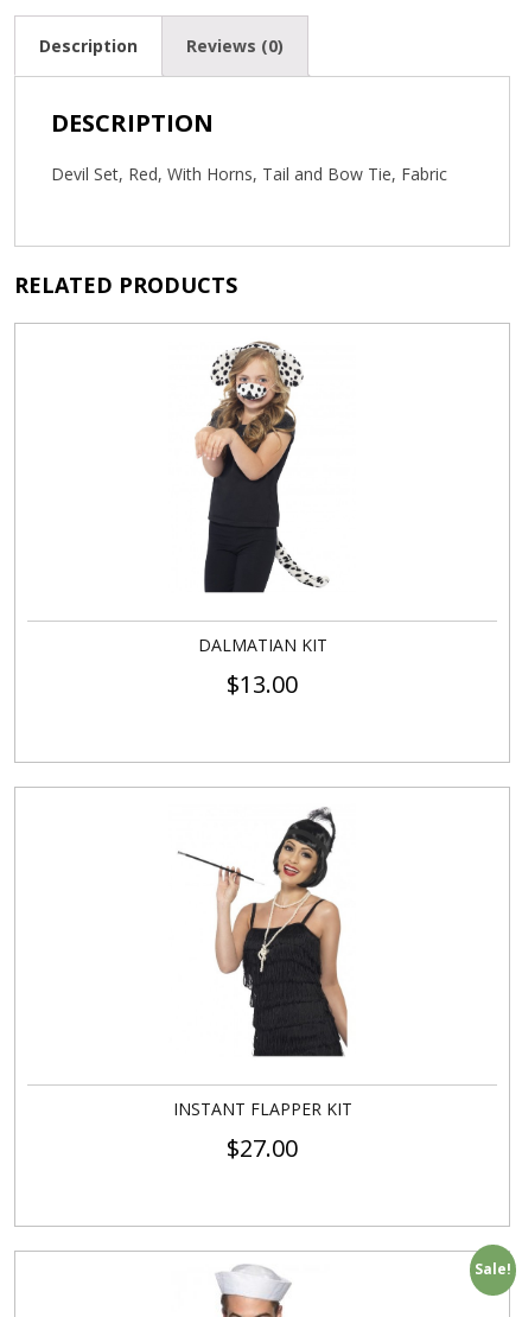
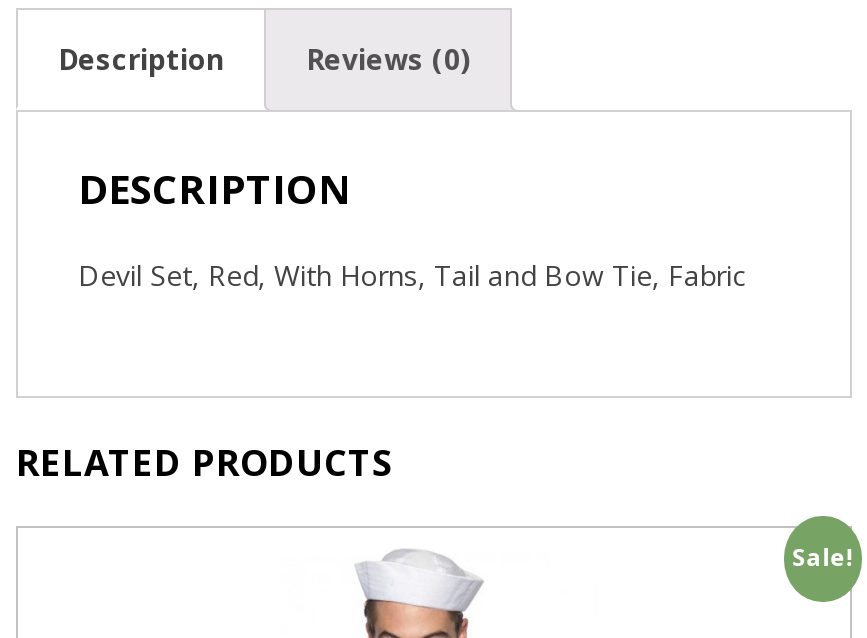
- [image]
- DALMATIAN KIT
- $13.00

- [image]
- INSTANT FLAPPER KIT
- $27.00
